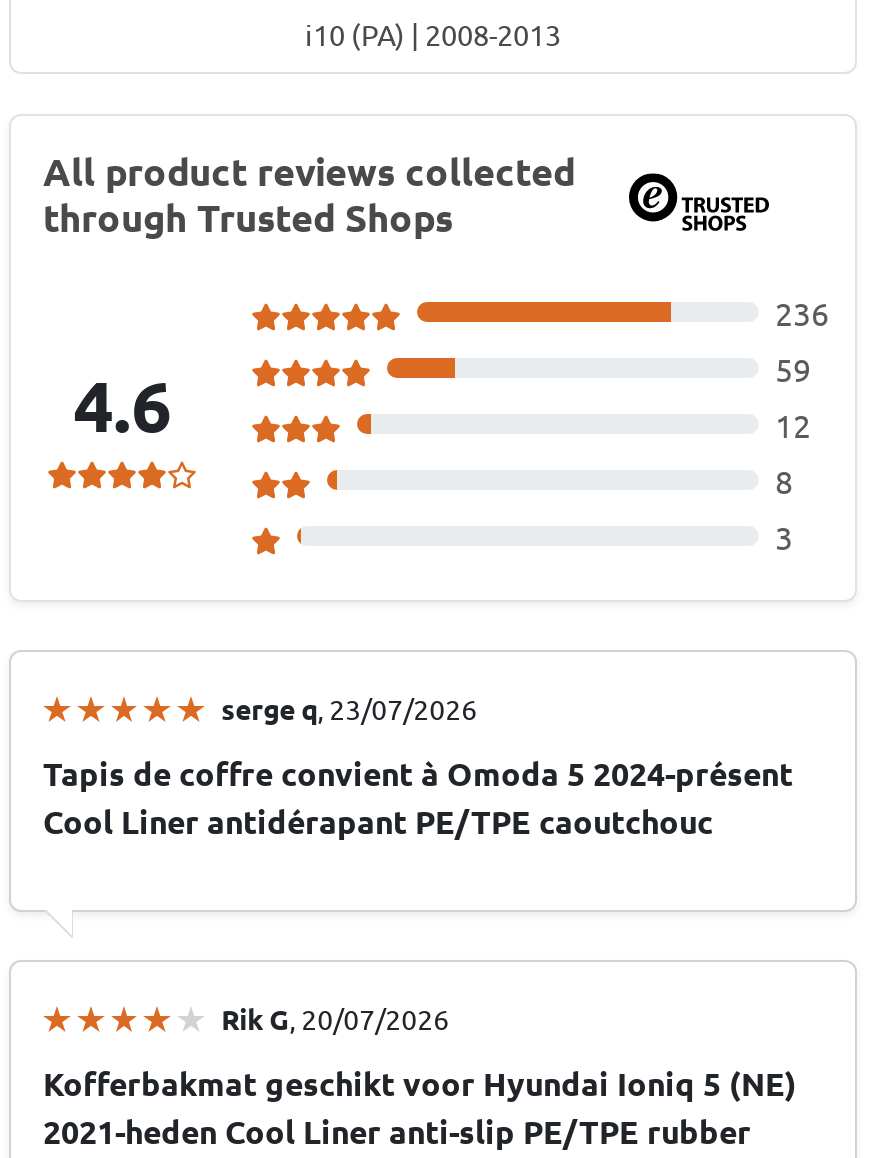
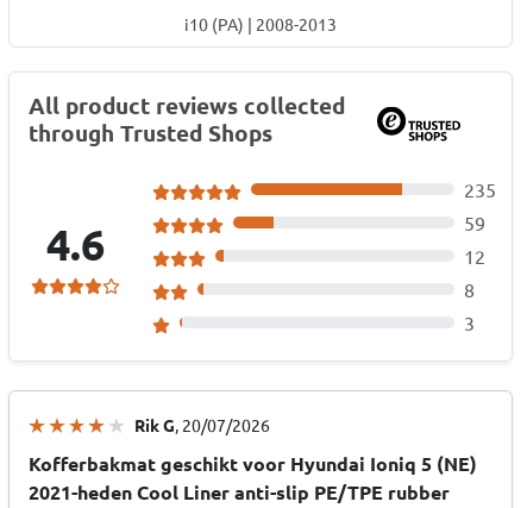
- 236
+ 235

- serge q, 23/07/2026
- Tapis de coffre convient à Omoda 5 2024-présent
- Cool Liner antidérapant PE/TPE caoutchouc
